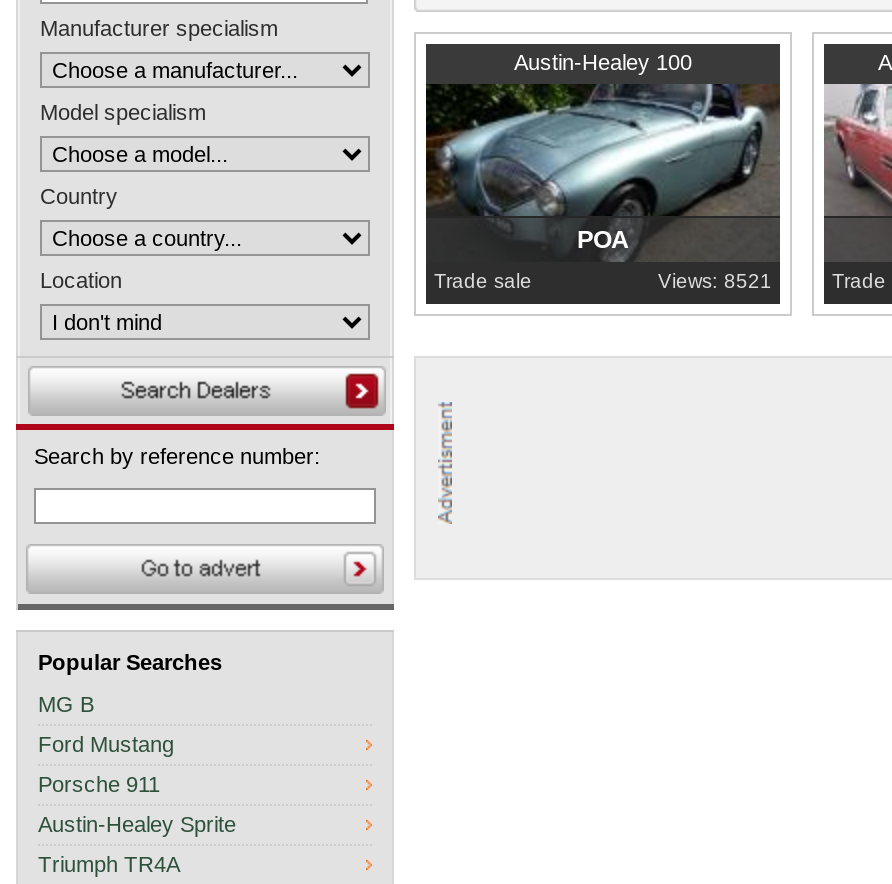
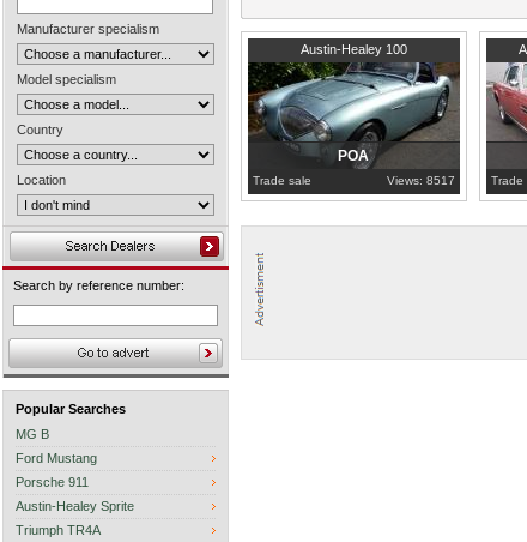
- Views: 8521
+ Views: 8517
